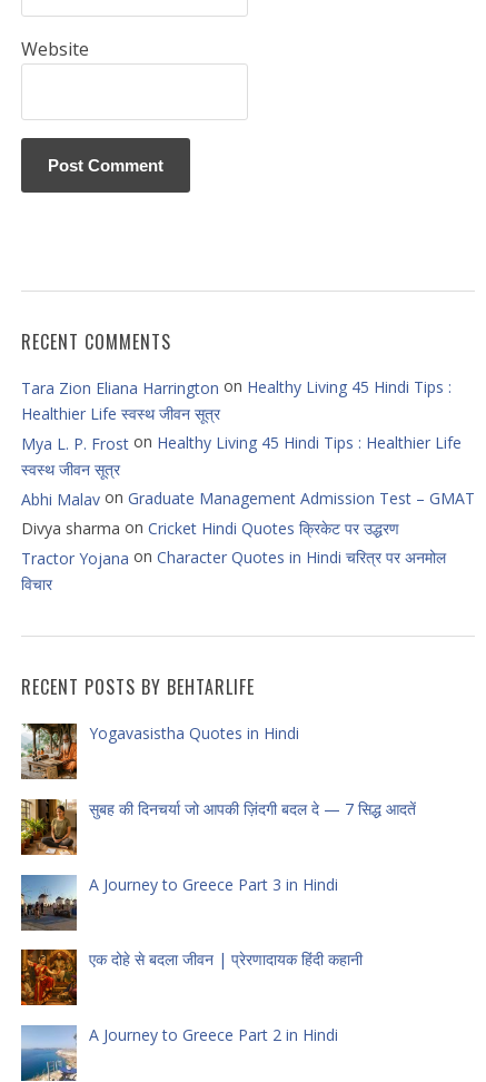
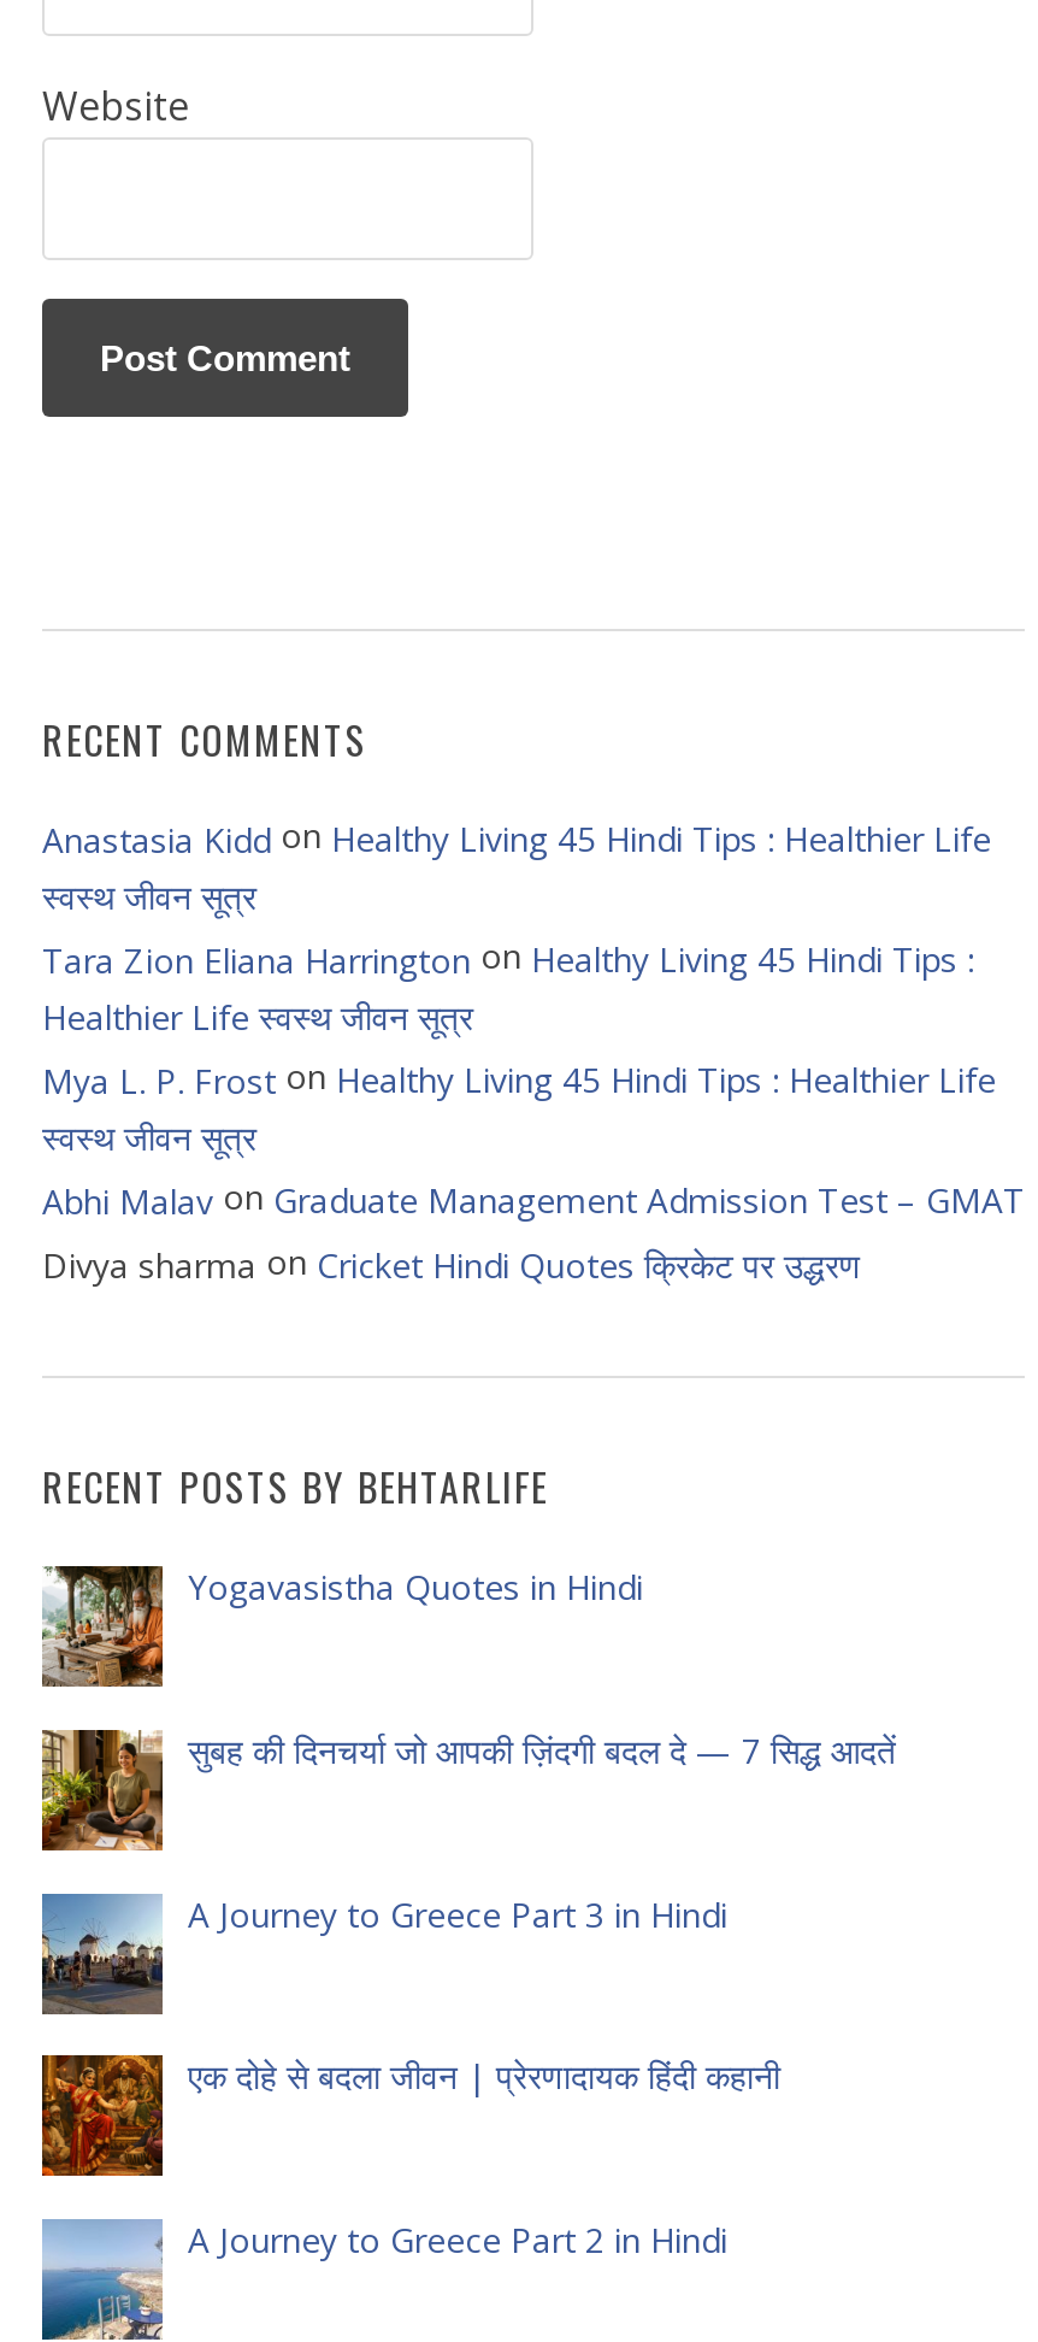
+ Anastasia Kidd on Healthy Living 45 Hindi Tips : Healthier Life
+ स्वस्थ जीवन सूत्र

moved down: Tara Zion Eliana Harrington on Healthy Living 45 Hindi Tips : | Healthier Life स्वस्थ जीवन सूत्र | Mya L. P. Frost on Healthy Living 45 Hindi Tips : Healthier Life | स्वस्थ जीवन सूत्र | Abhi Malav on Graduate Management Admission Test – GMAT | Divya sharma on Cricket Hindi Quotes क्रिकेट पर उद्धरण

- Tractor Yojana on Character Quotes in Hindi चरित्र पर अनमोल
- विचार
